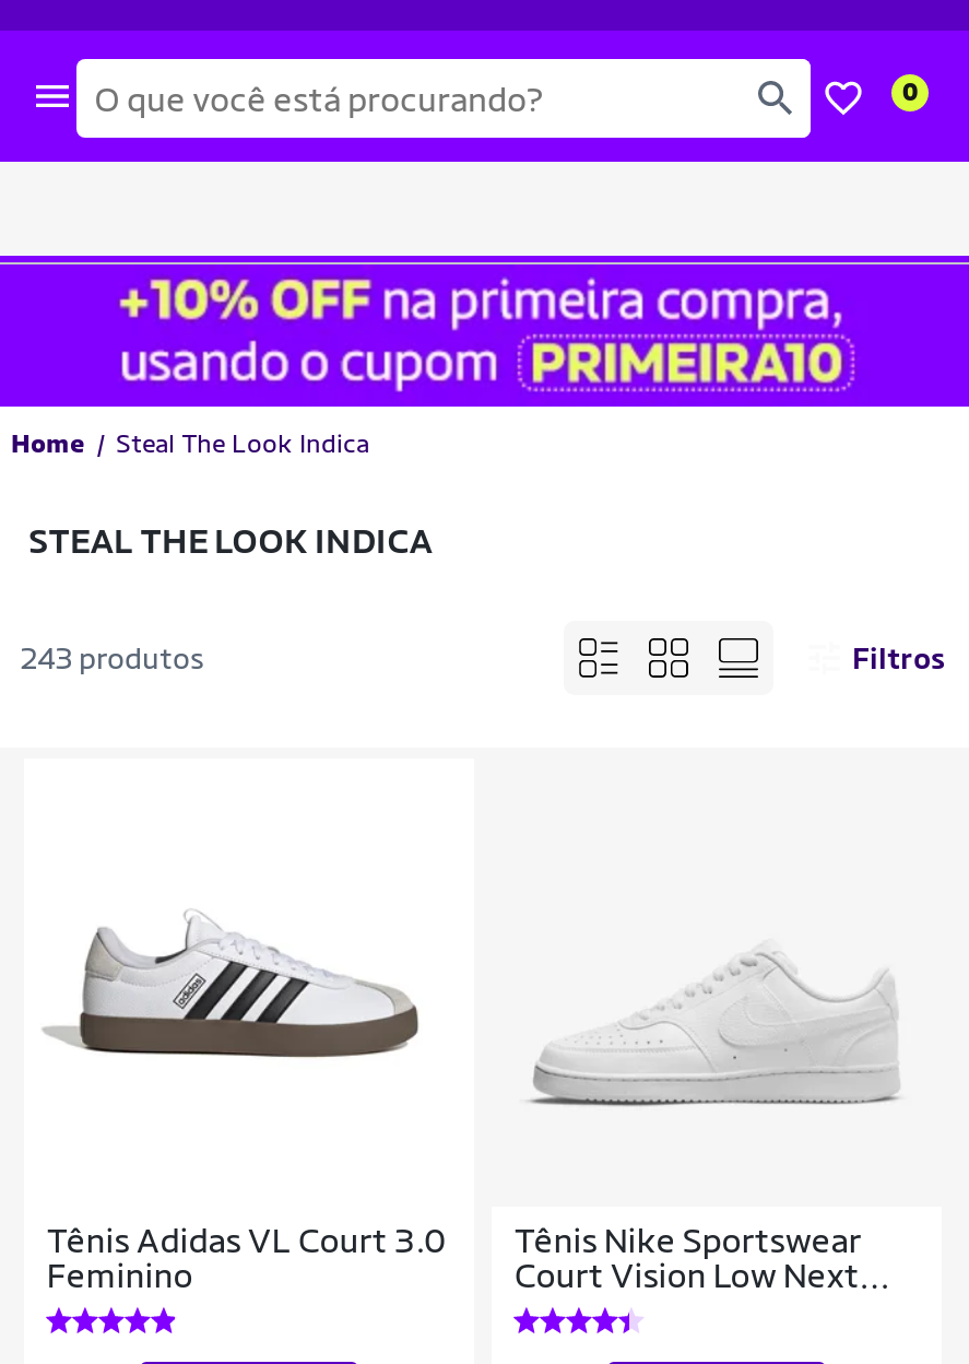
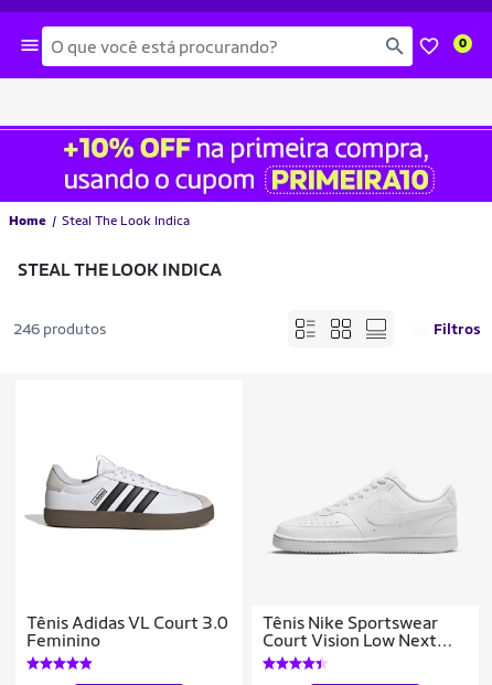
- 243 produtos
+ 246 produtos
